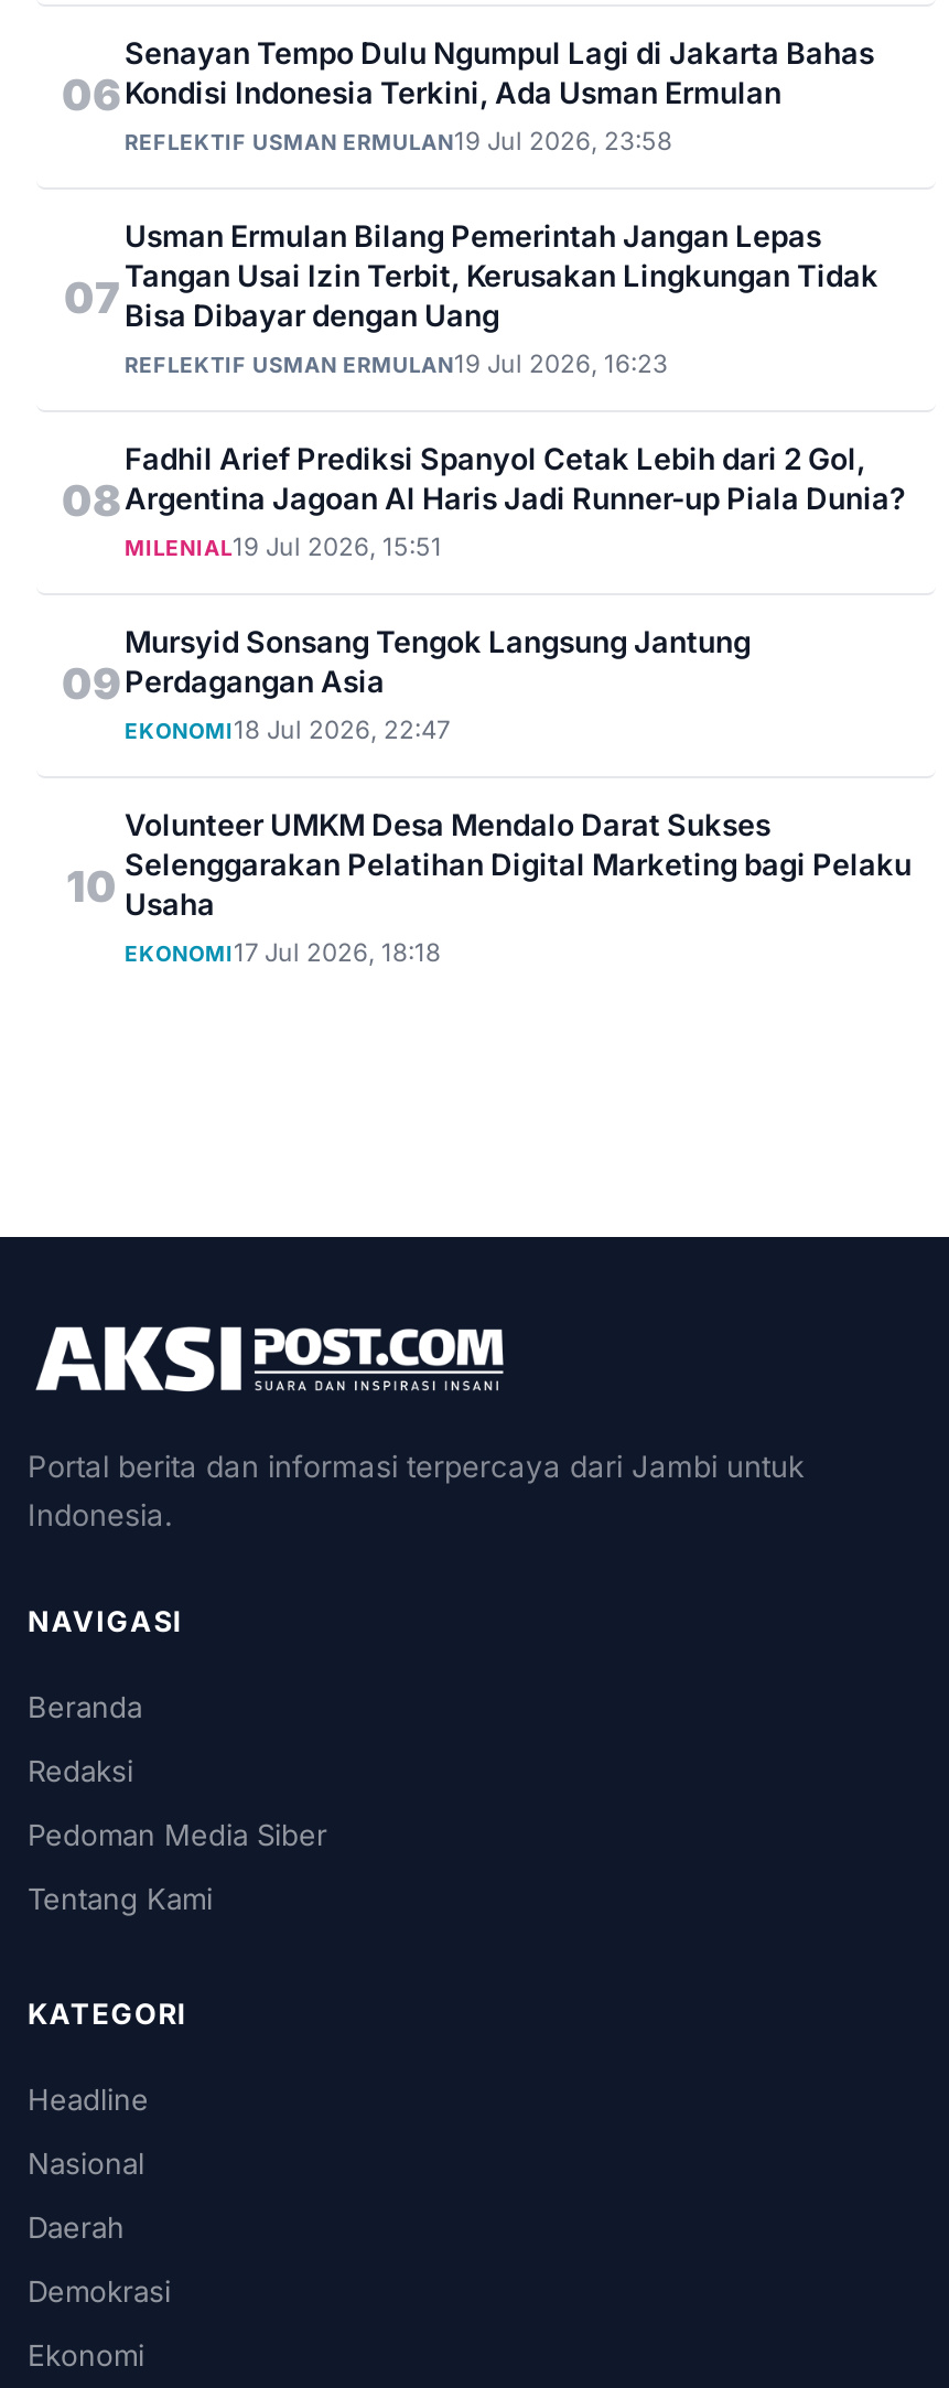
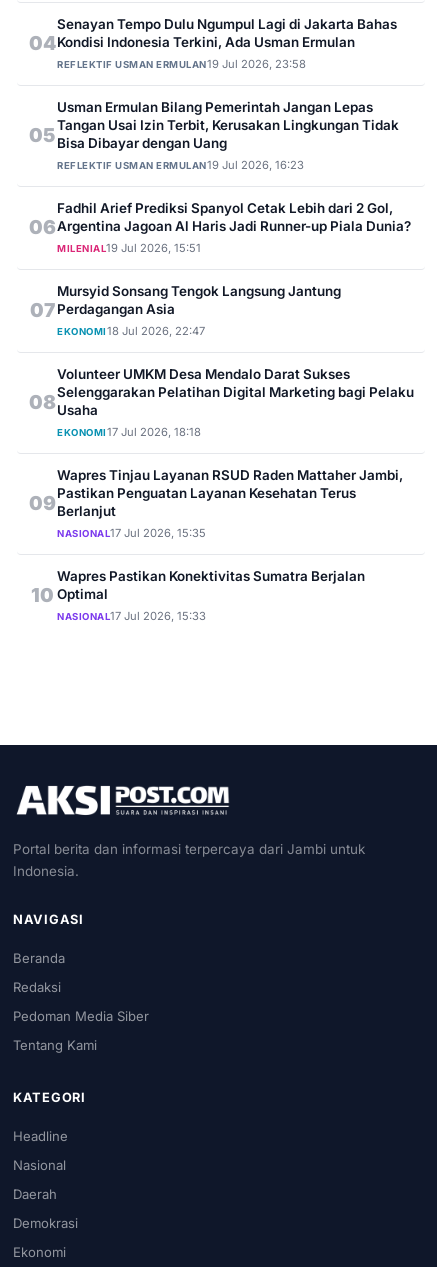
- 06 Kondisi Indonesia Terkini, Ada Usman Ermulan
+ 04 Kondisi Indonesia Terkini, Ada Usman Ermulan

- 07 Tangan Usai Izin Terbit, Kerusakan Lingkungan Tidak Bisa Dibayar dengan Uang
+ 05 Tangan Usai Izin Terbit, Kerusakan Lingkungan Tidak Bisa Dibayar dengan Uang

- 08 Argentina Jagoan Al Haris Jadi Runner-up Piala Dunia?
+ 06 Argentina Jagoan Al Haris Jadi Runner-up Piala Dunia?

- 09 Perdagangan Asia
+ 07 Perdagangan Asia

- 10 Selenggarakan Pelatihan Digital Marketing bagi Pelaku Usaha
+ 08 Selenggarakan Pelatihan Digital Marketing bagi Pelaku Usaha

+ 09

+ Wapres Tinjau Layanan RSUD Raden Mattaher Jambi,
+ Pastikan Penguatan Layanan Kesehatan Terus
+ Berlanjut
+ NASIONAL 17 Jul 2026, 15:35
+ 10

+ Wapres Pastikan Konektivitas Sumatra Berjalan
+ Optimal
+ NASIONAL 17 Jul 2026, 15:33
